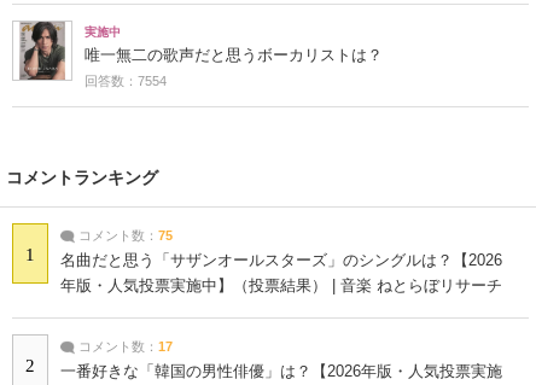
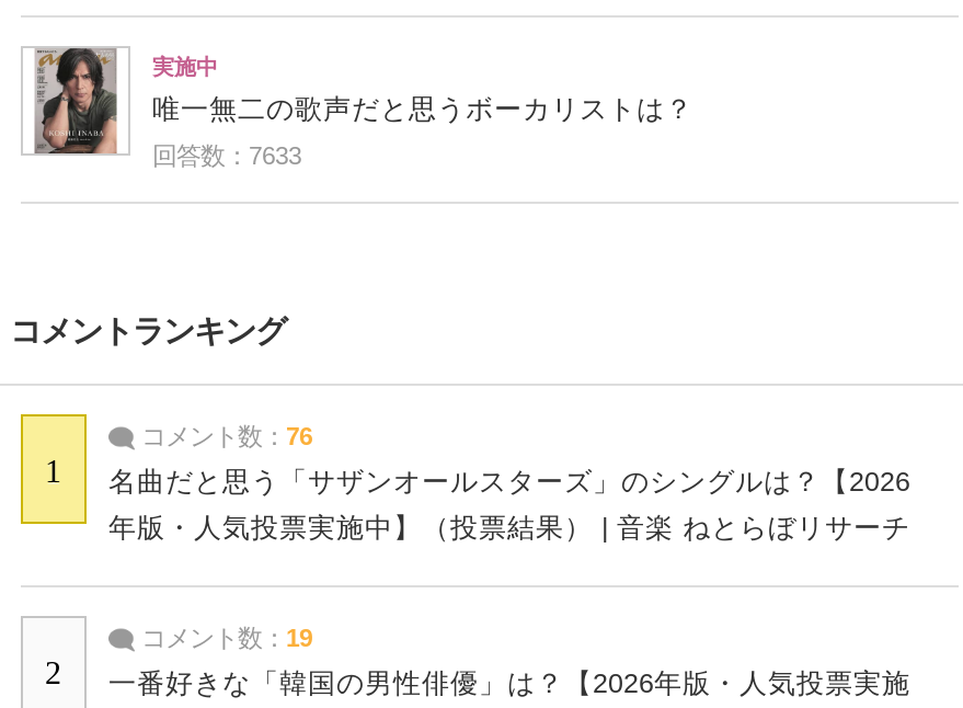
- 回答数：7554
+ 回答数：7633

- コメント数：75
+ コメント数：76

- コメント数：17
+ コメント数：19
